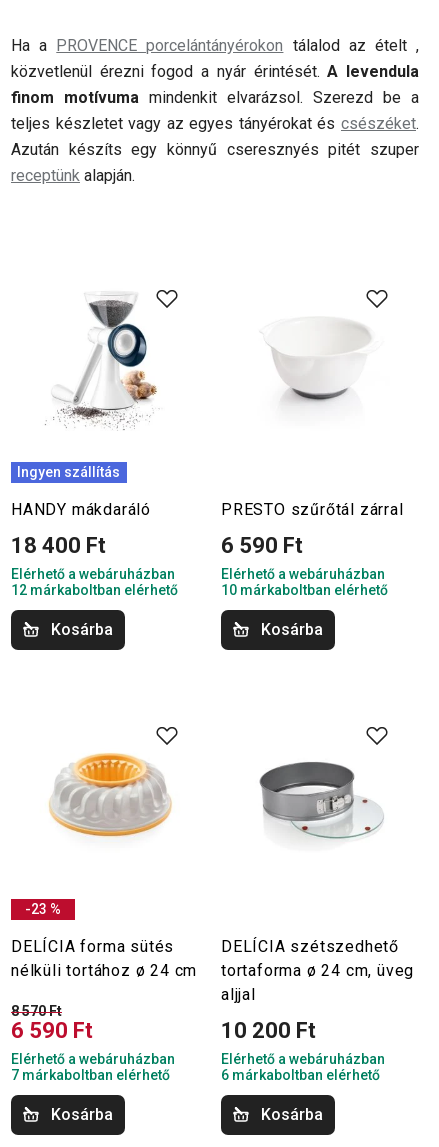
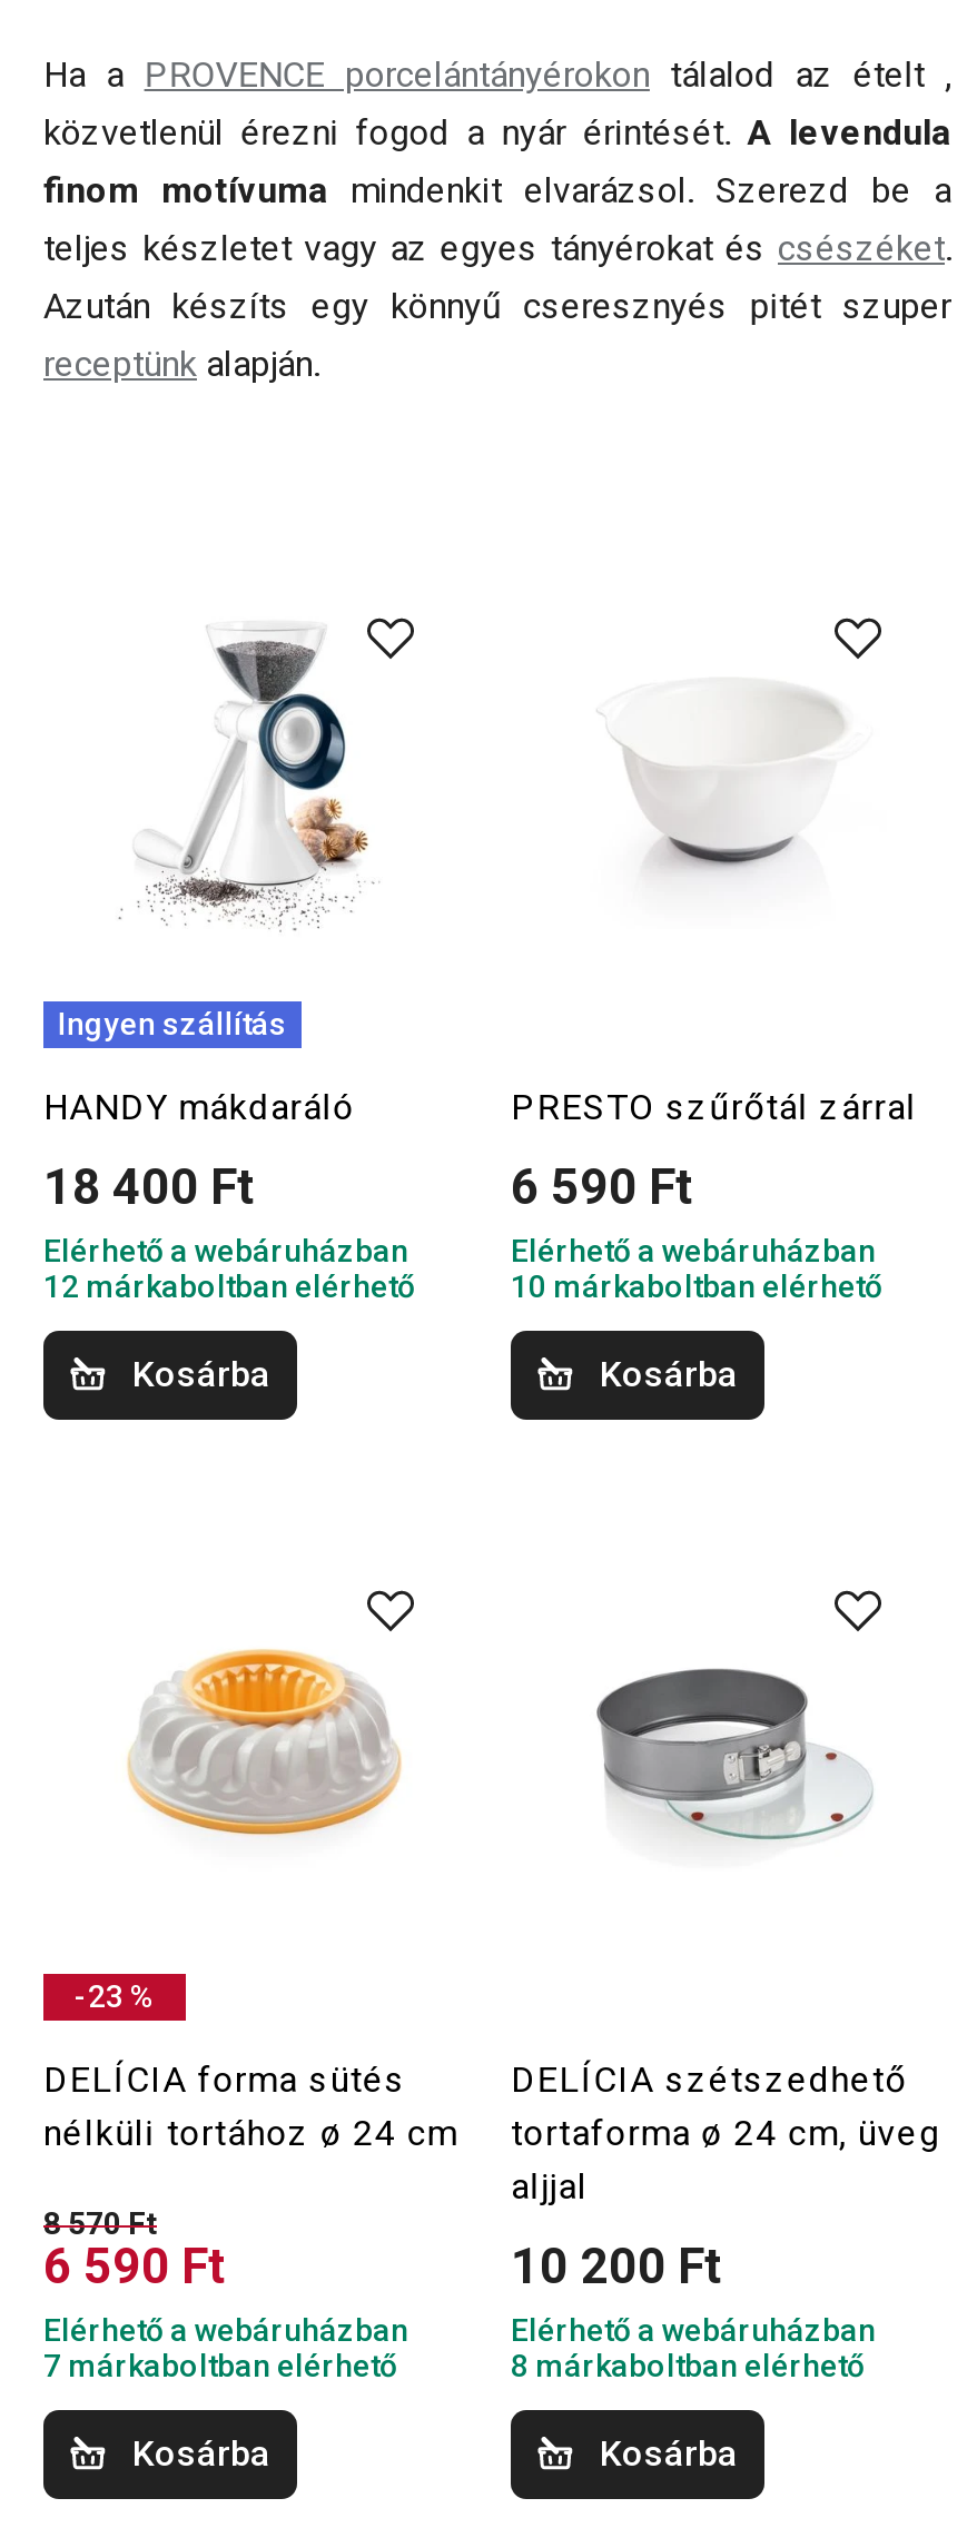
- 6 márkaboltban elérhető
+ 8 márkaboltban elérhető
